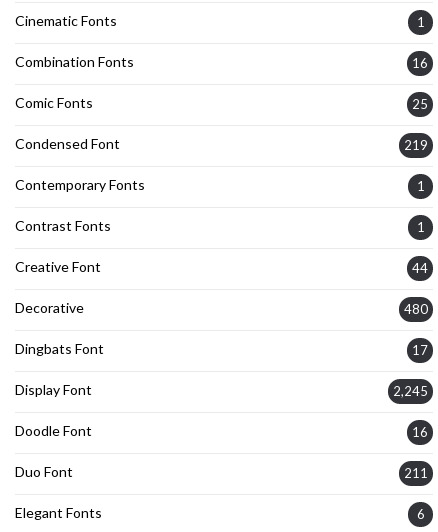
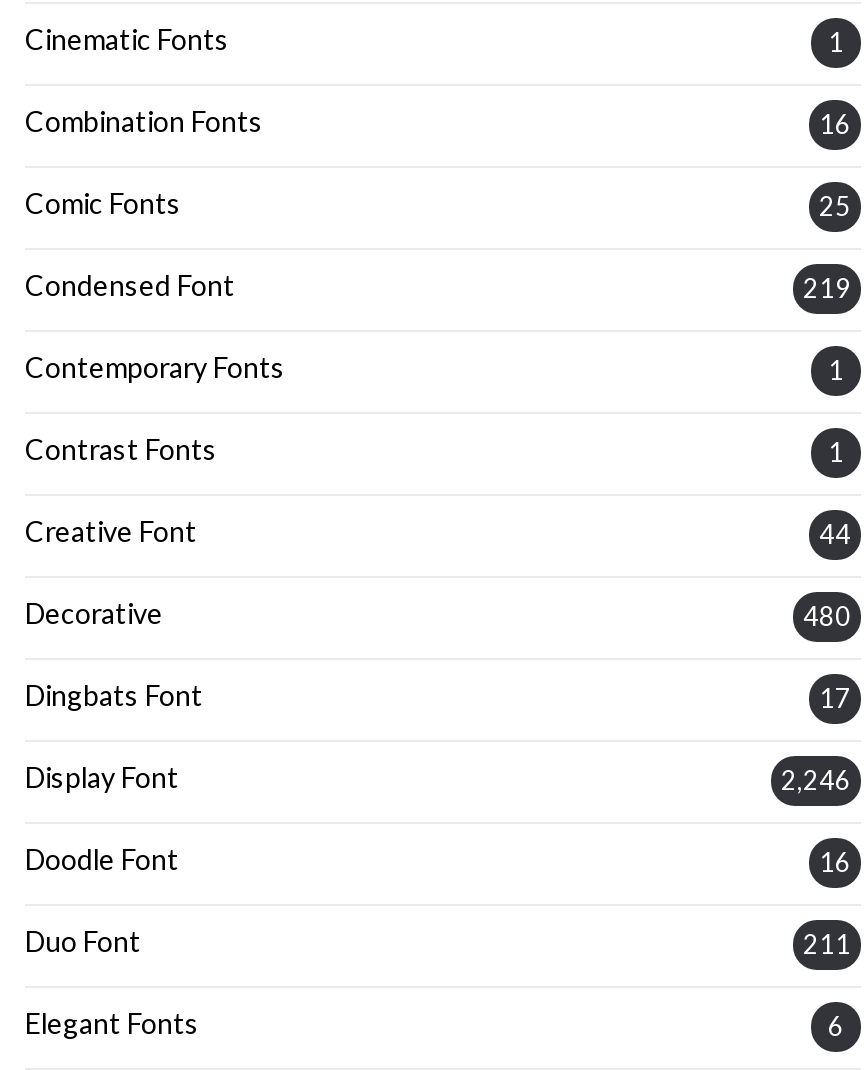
- 2,245
+ 2,246
